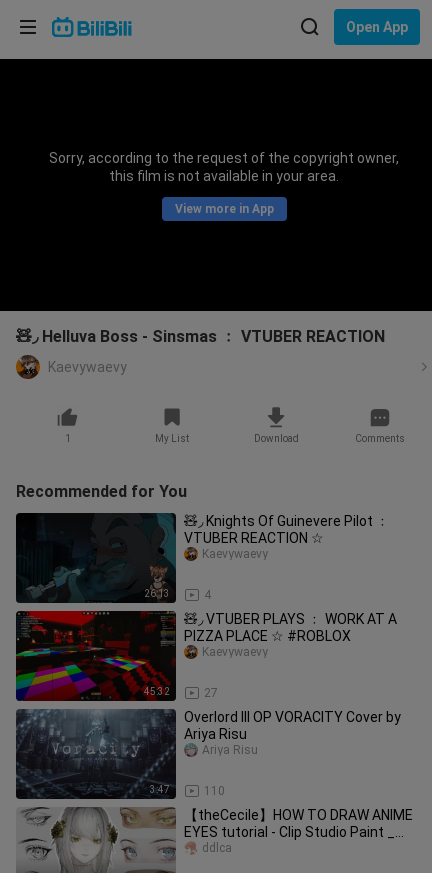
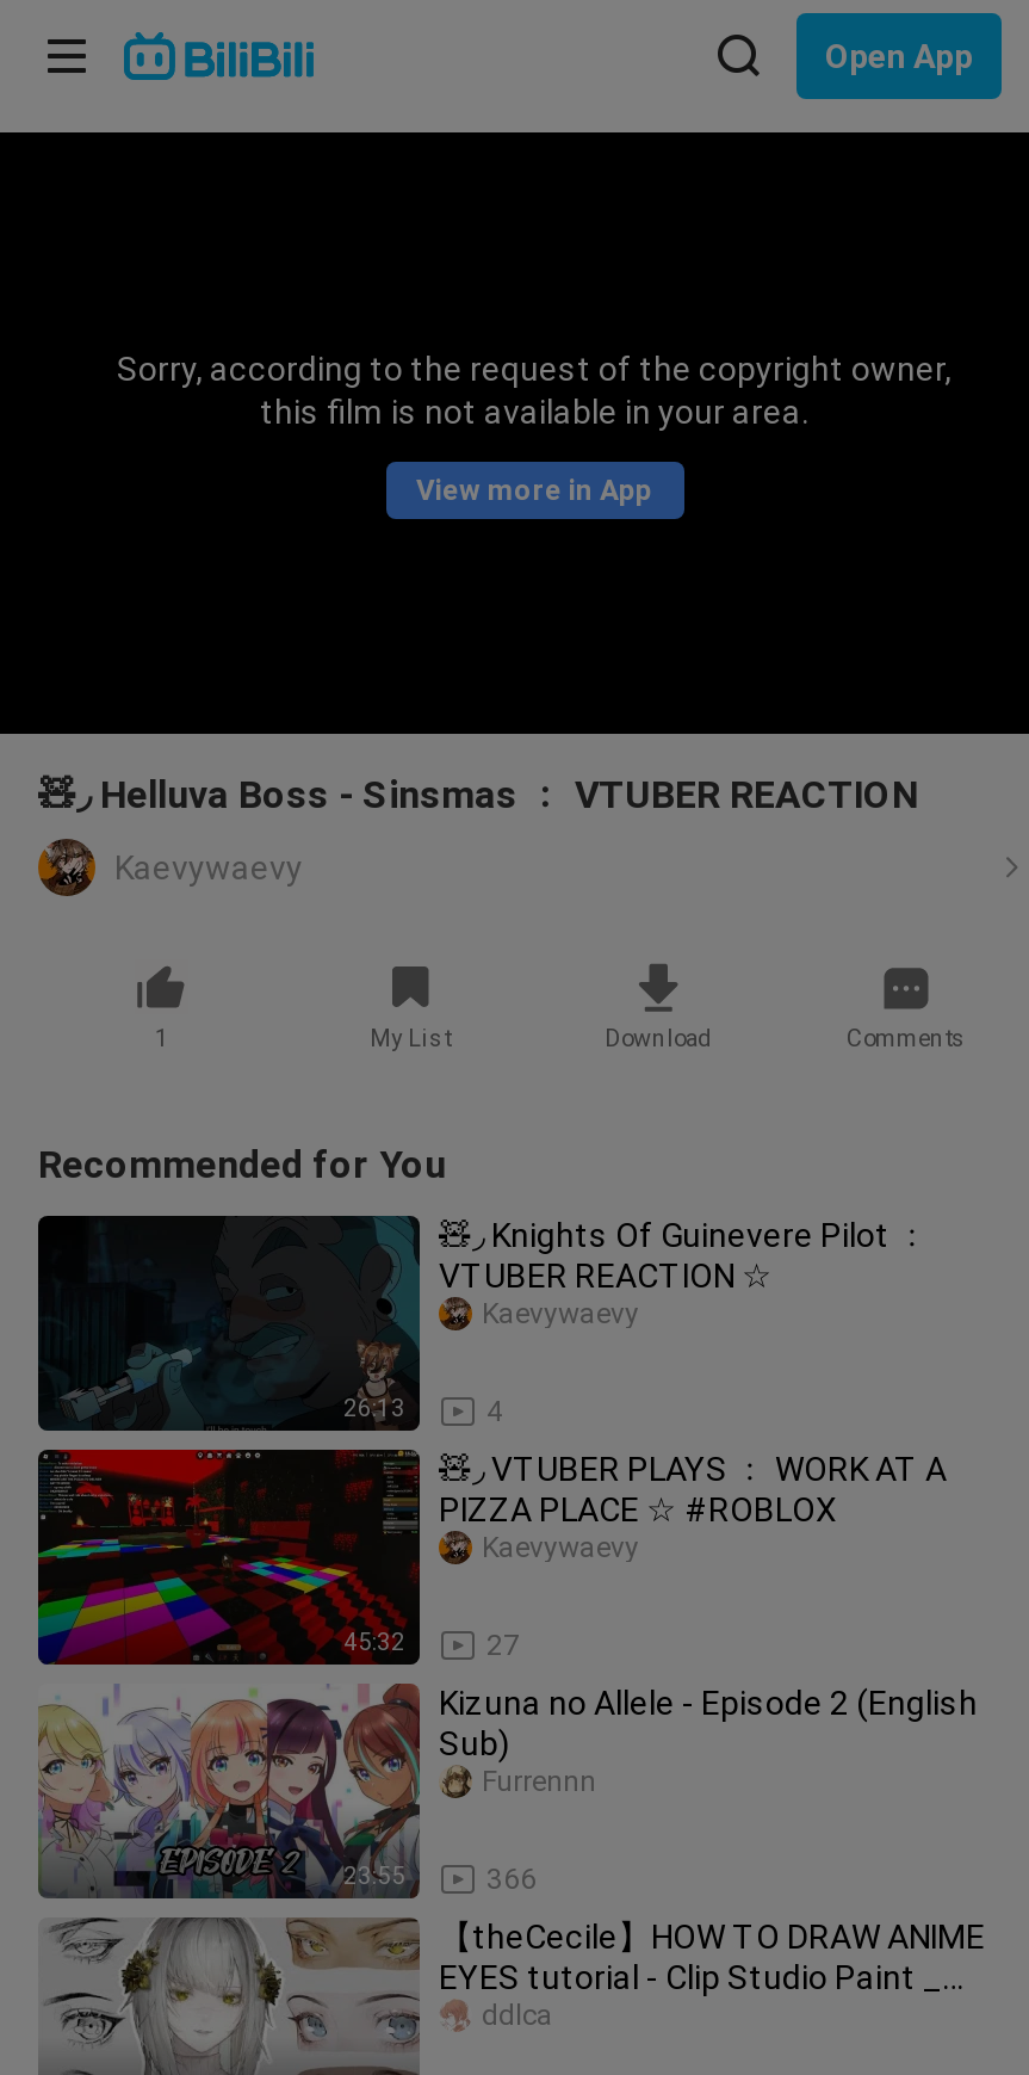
- [image]
- 3:47
+ [image]
+ 23:55

- Overlord III OP VORACITY Cover by
- Ariya Risu
+ Kizuna no Allele - Episode 2 (English
+ Sub)

- Ariya Risu
+ Furrennn

- 110
+ 366
